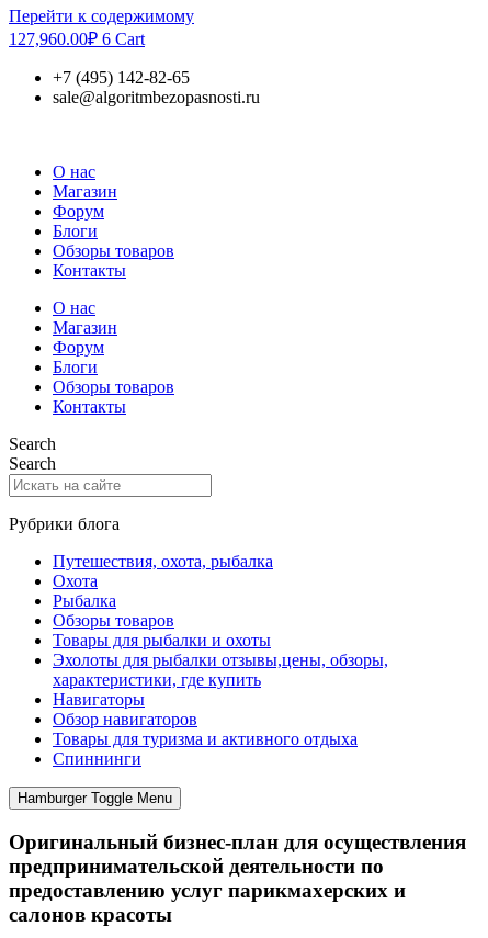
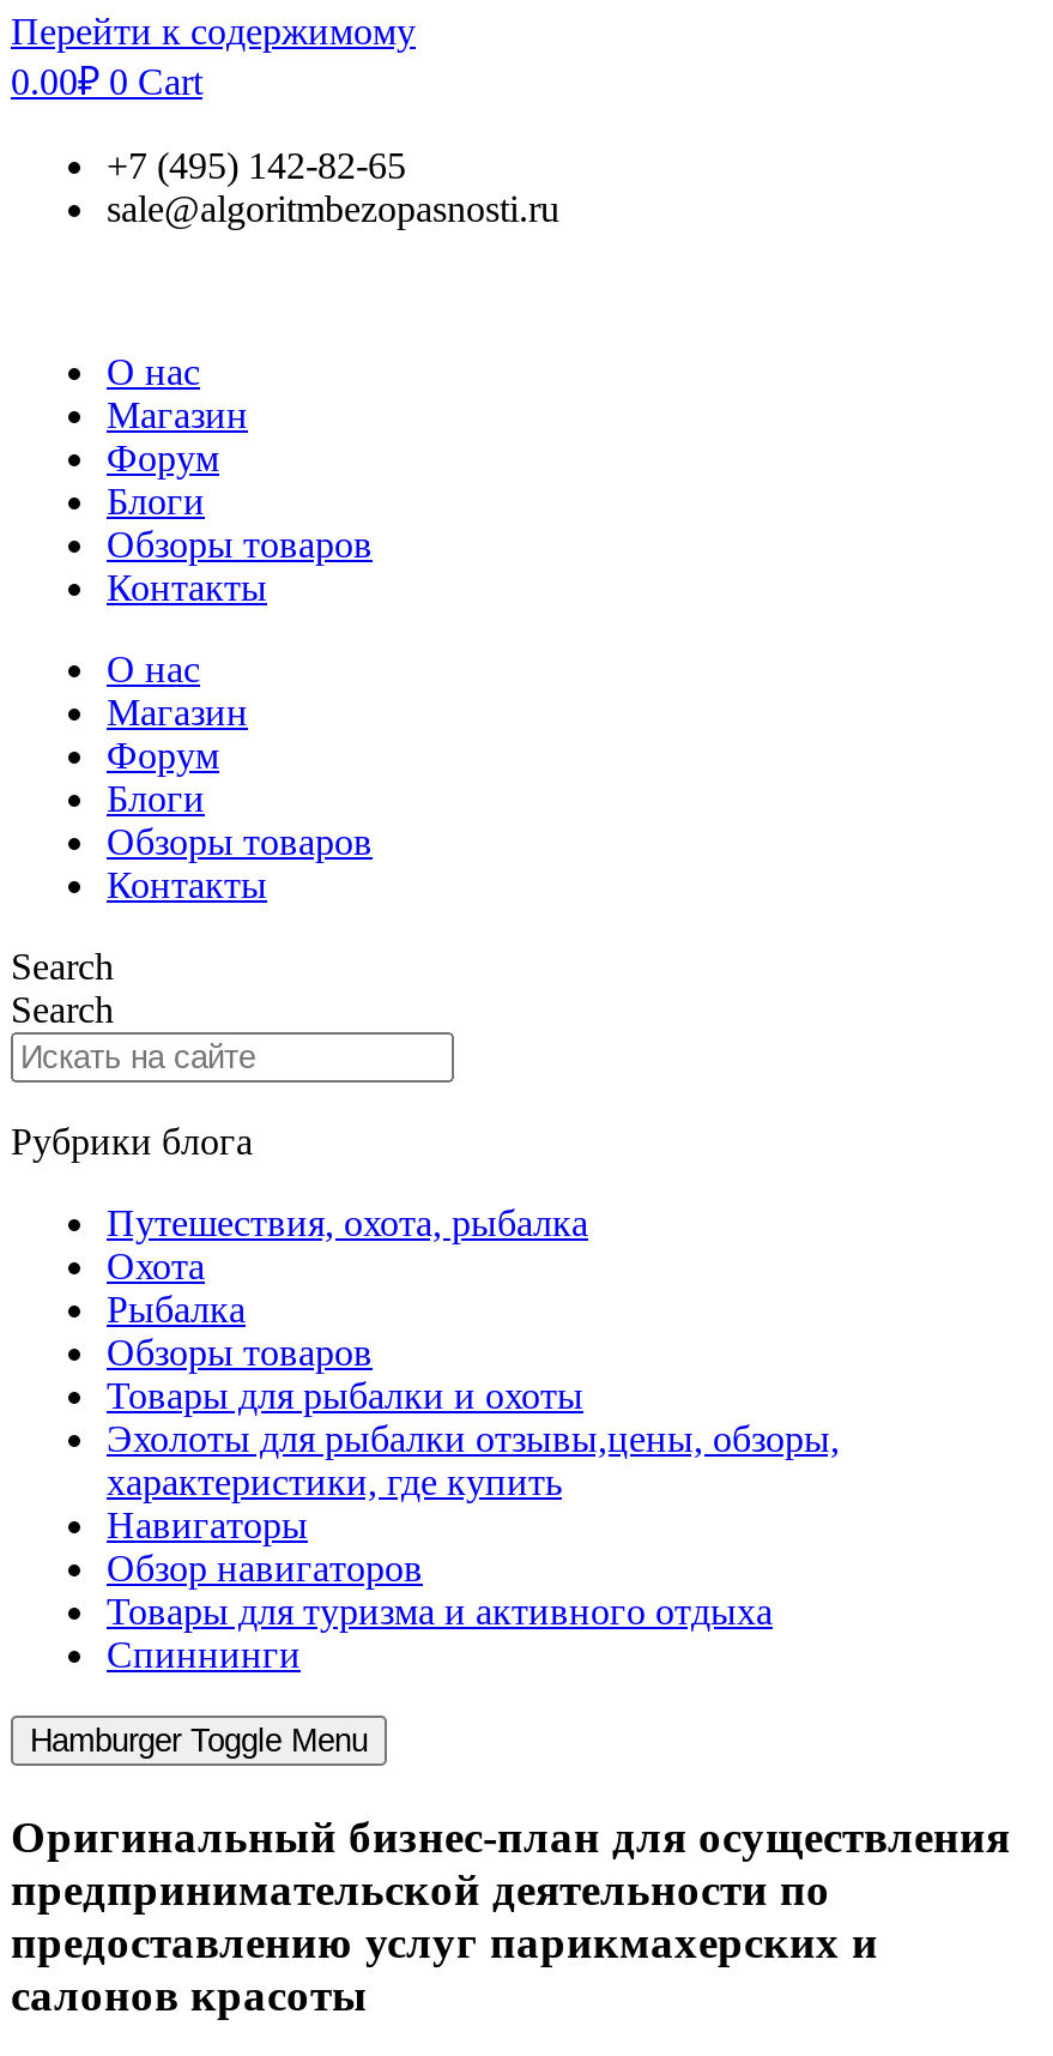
- 127,960.00₽ 6 Cart
+ 0.00₽ 0 Cart
